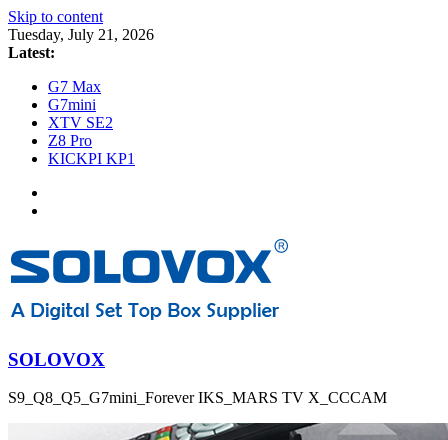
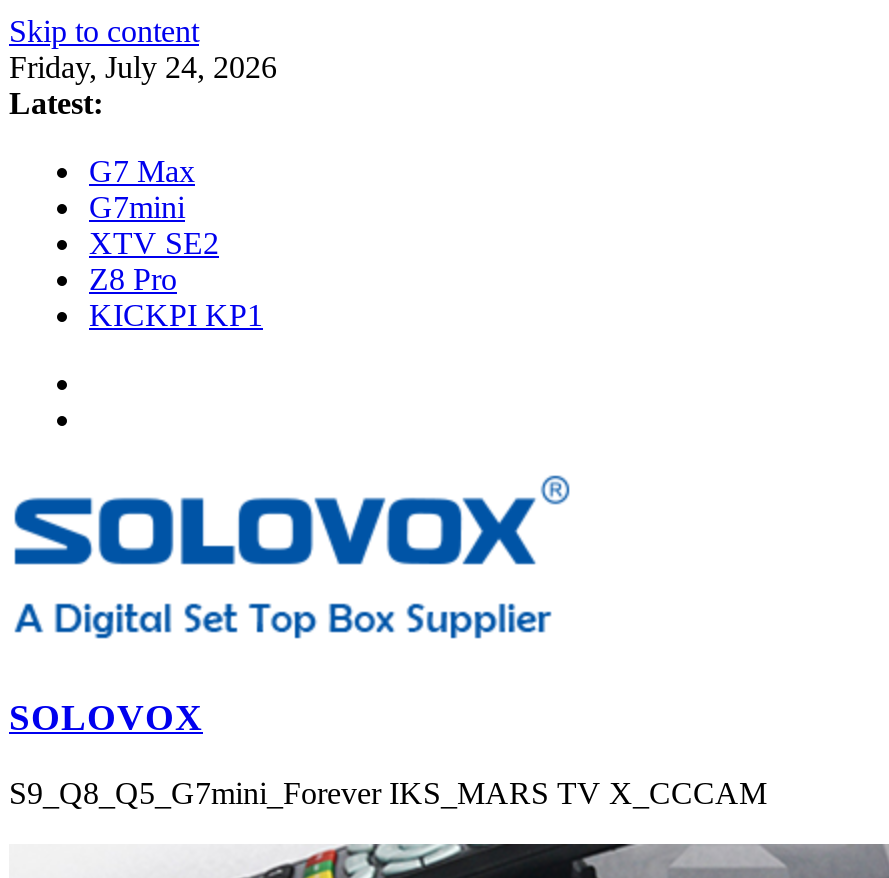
- Tuesday, July 21, 2026
+ Friday, July 24, 2026
